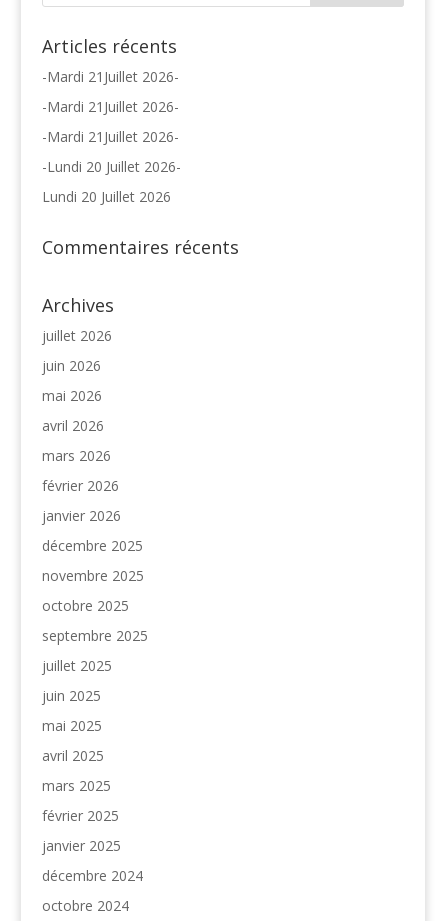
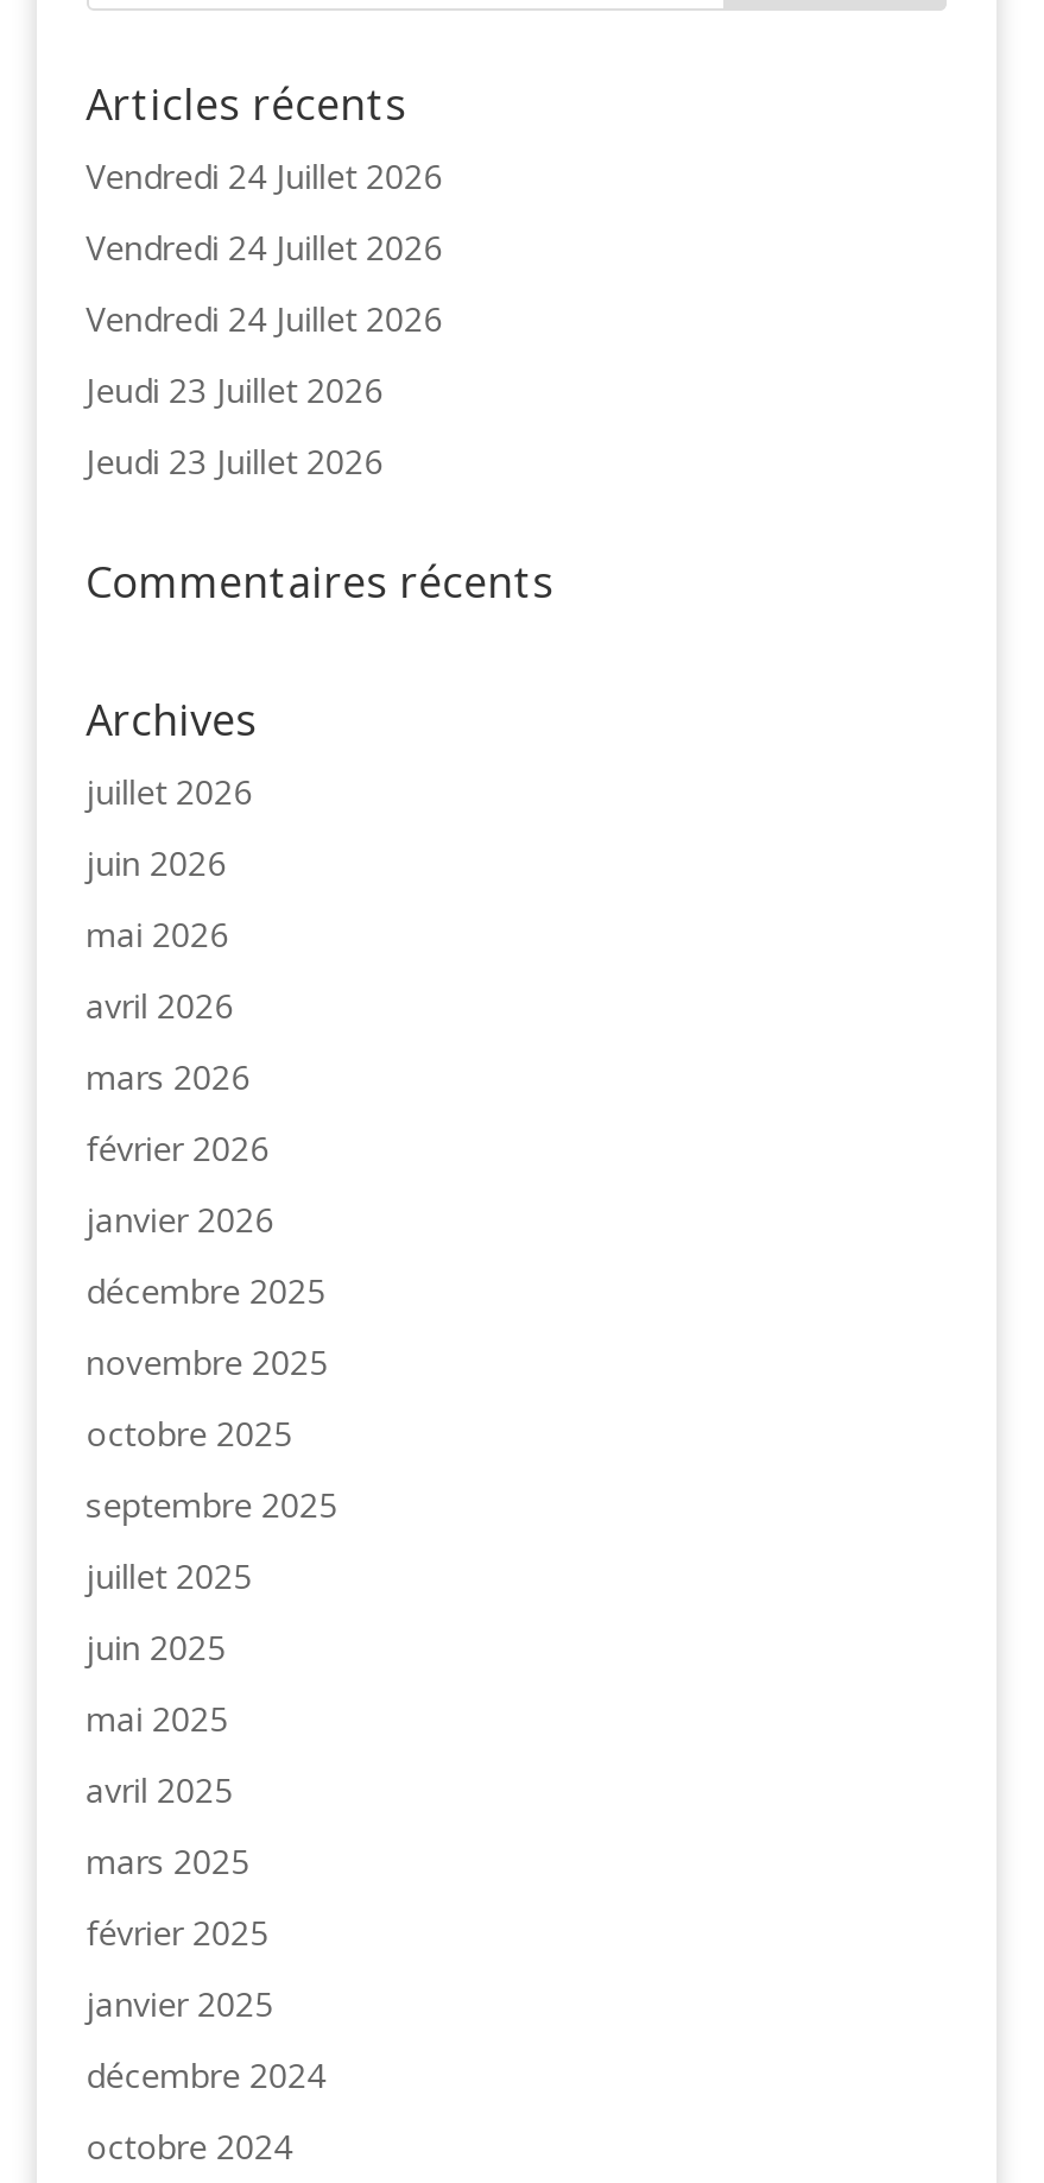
- -Mardi 21Juillet 2026-
+ Vendredi 24 Juillet 2026

- -Mardi 21Juillet 2026-
+ Vendredi 24 Juillet 2026

- -Mardi 21Juillet 2026-
+ Vendredi 24 Juillet 2026

- -Lundi 20 Juillet 2026-
+ Jeudi 23 Juillet 2026

- Lundi 20 Juillet 2026
+ Jeudi 23 Juillet 2026
